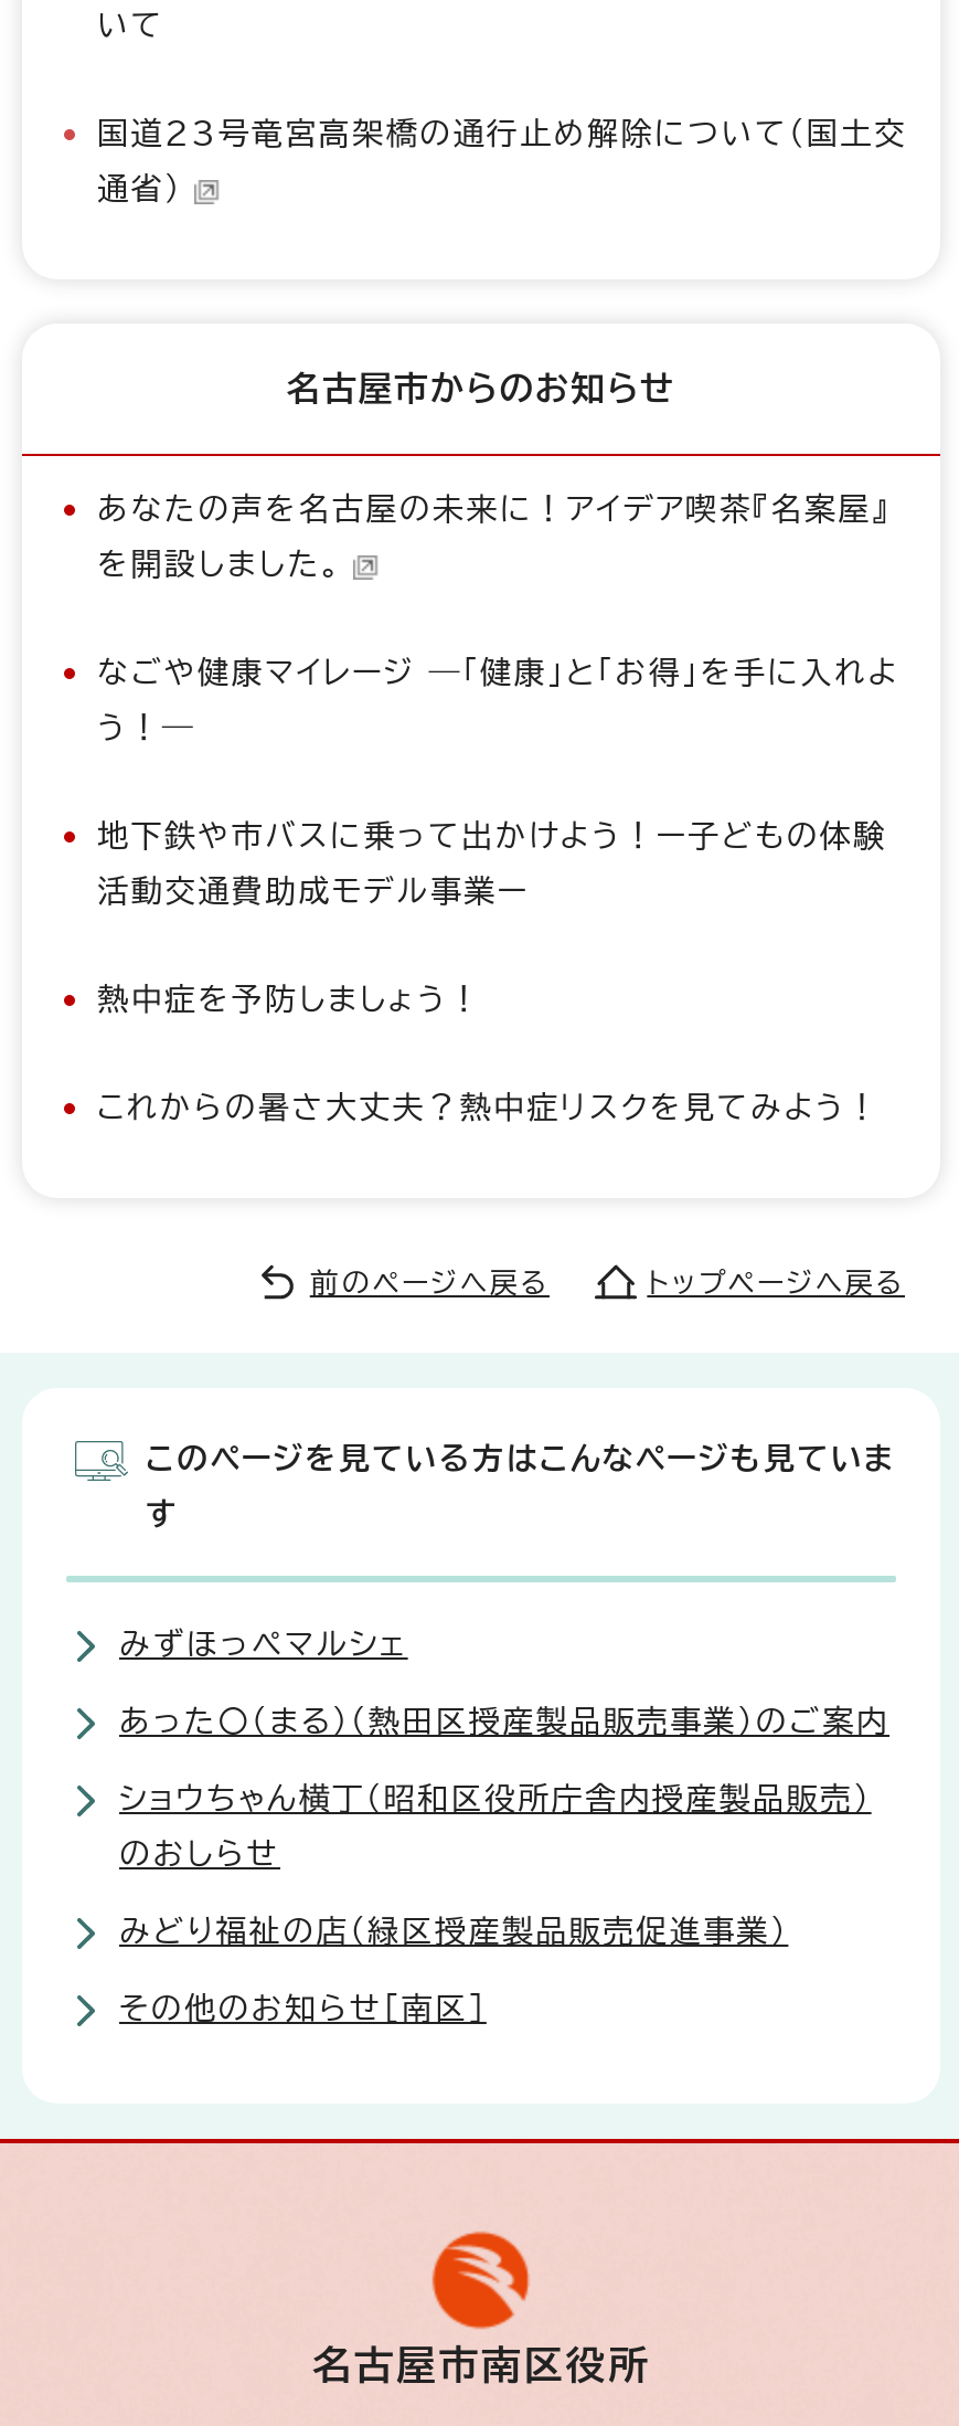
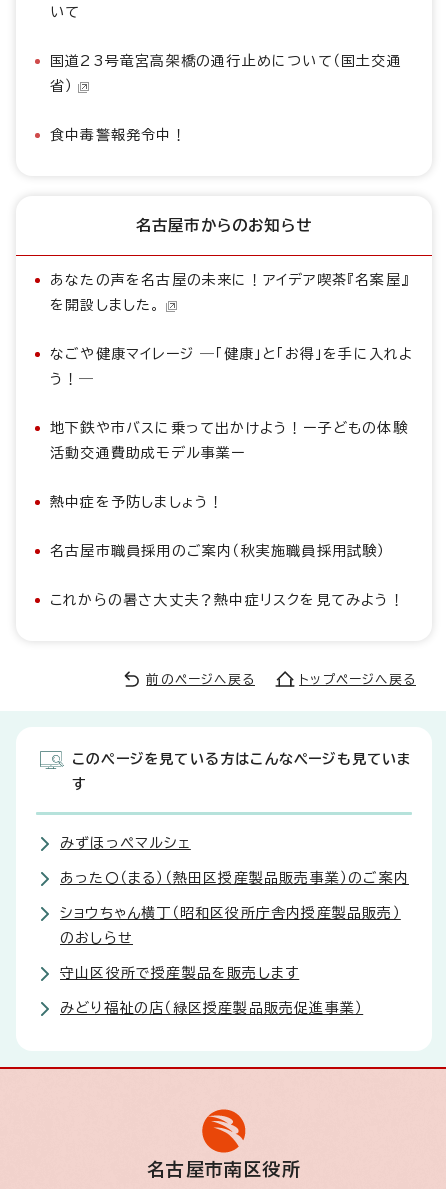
- 国道23号竜宮高架橋の通行止め解除について（国土交
- 通省）
+ 国道23号竜宮高架橋の通行止めについて（国土交通
+ 省）
+ 食中毒警報発令中！

+ 名古屋市職員採用のご案内（秋実施職員採用試験）

+ 守山区役所で授産製品を販売します

moved down: みどり福祉の店（緑区授産製品販売促進事業）

- その他のお知らせ［南区］
